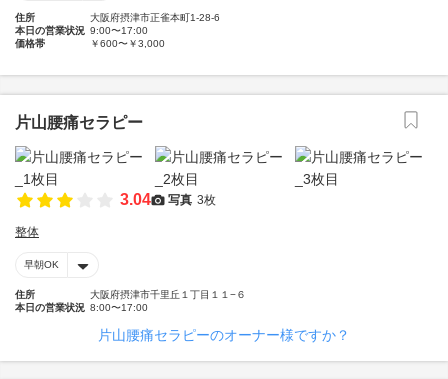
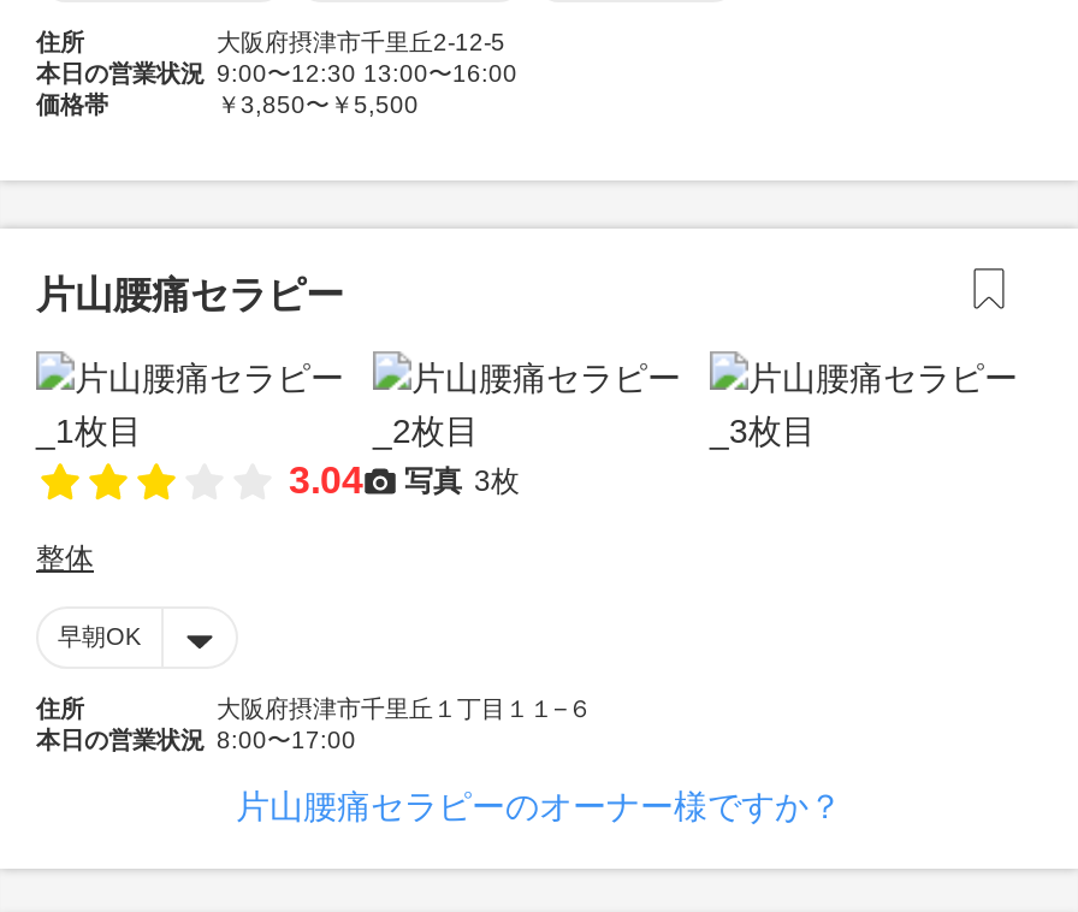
- 大阪府摂津市正雀本町1-28-6
- 本日の営業状況 9:00〜17:00
+ 大阪府摂津市千里丘2-12-5
+ 本日の営業状況 9:00〜12:30 13:00〜16:00

- ￥600〜￥3,000
+ ￥3,850〜￥5,500
